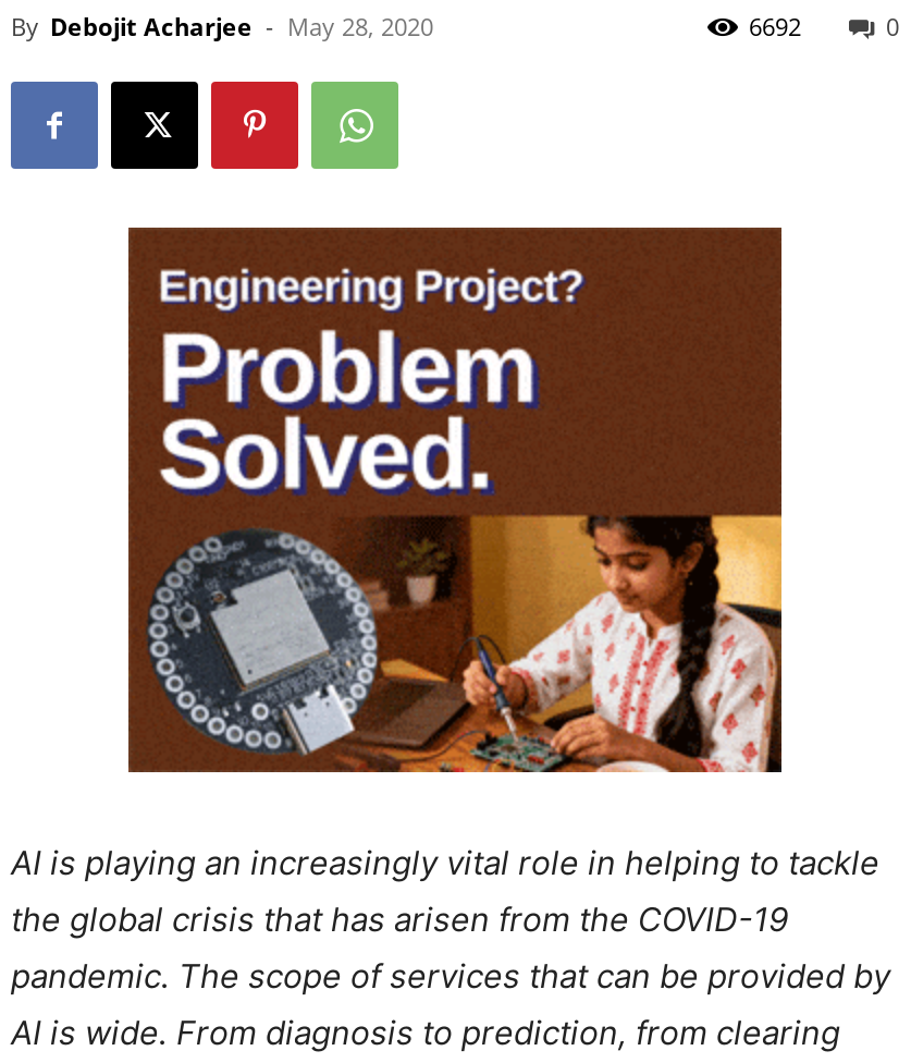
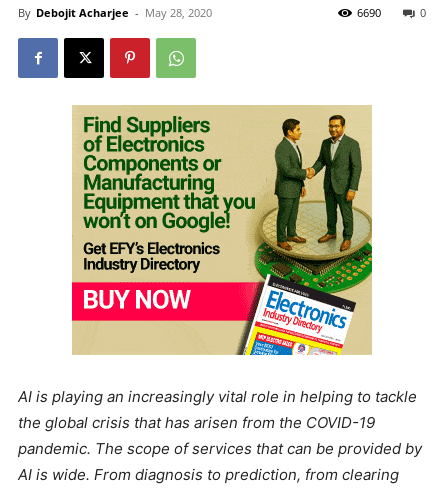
- 6692
+ 6690

- [image]
+ [image]
